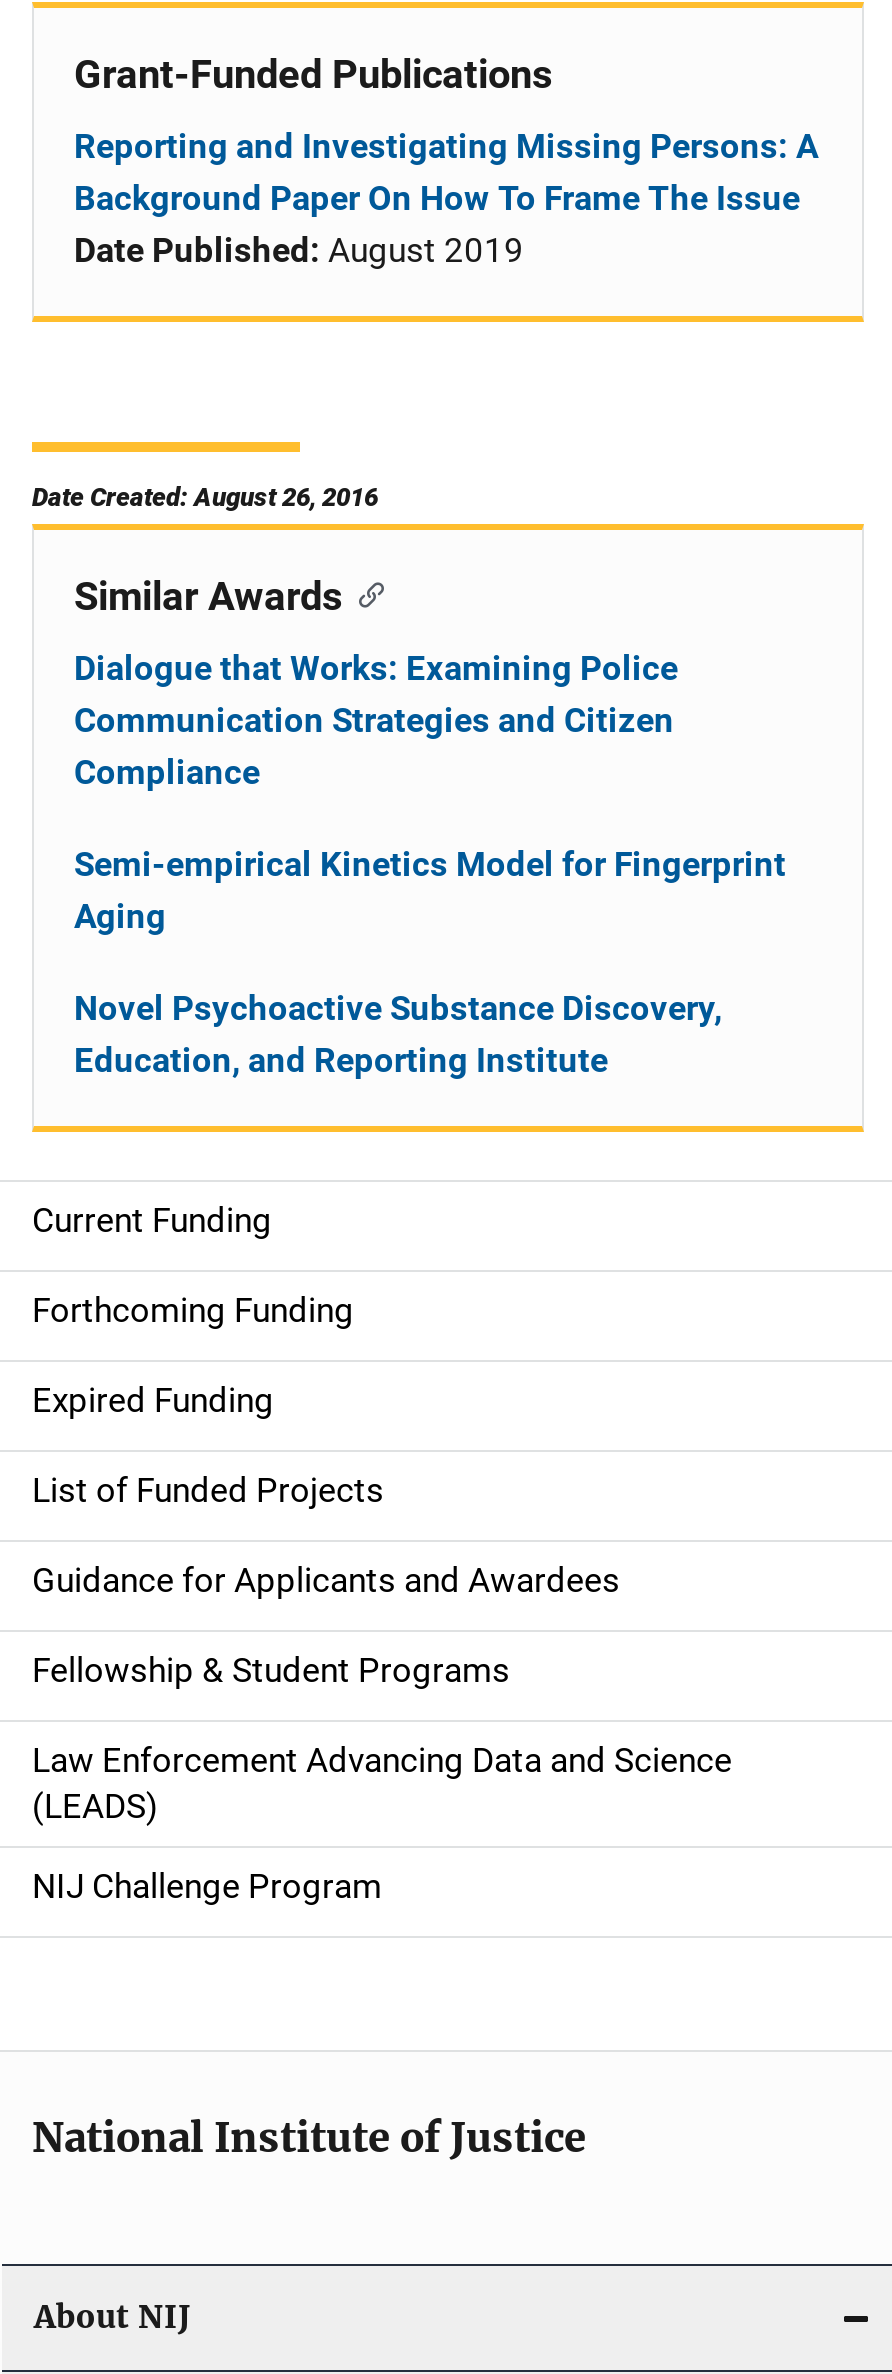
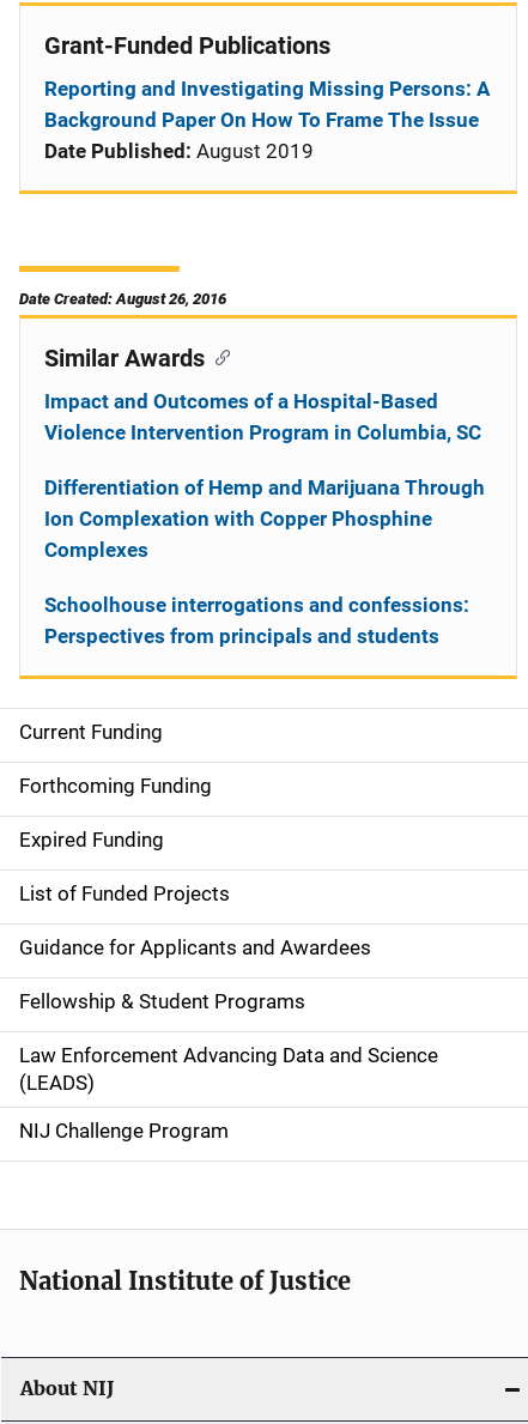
- Dialogue that Works: Examining Police
- Communication Strategies and Citizen
- Compliance
+ Impact and Outcomes of a Hospital-Based
+ Violence Intervention Program in Columbia, SC

- Semi-empirical Kinetics Model for Fingerprint
- Aging
+ Differentiation of Hemp and Marijuana Through
+ Ion Complexation with Copper Phosphine
+ Complexes

- Novel Psychoactive Substance Discovery,
- Education, and Reporting Institute
+ Schoolhouse interrogations and confessions:
+ Perspectives from principals and students
